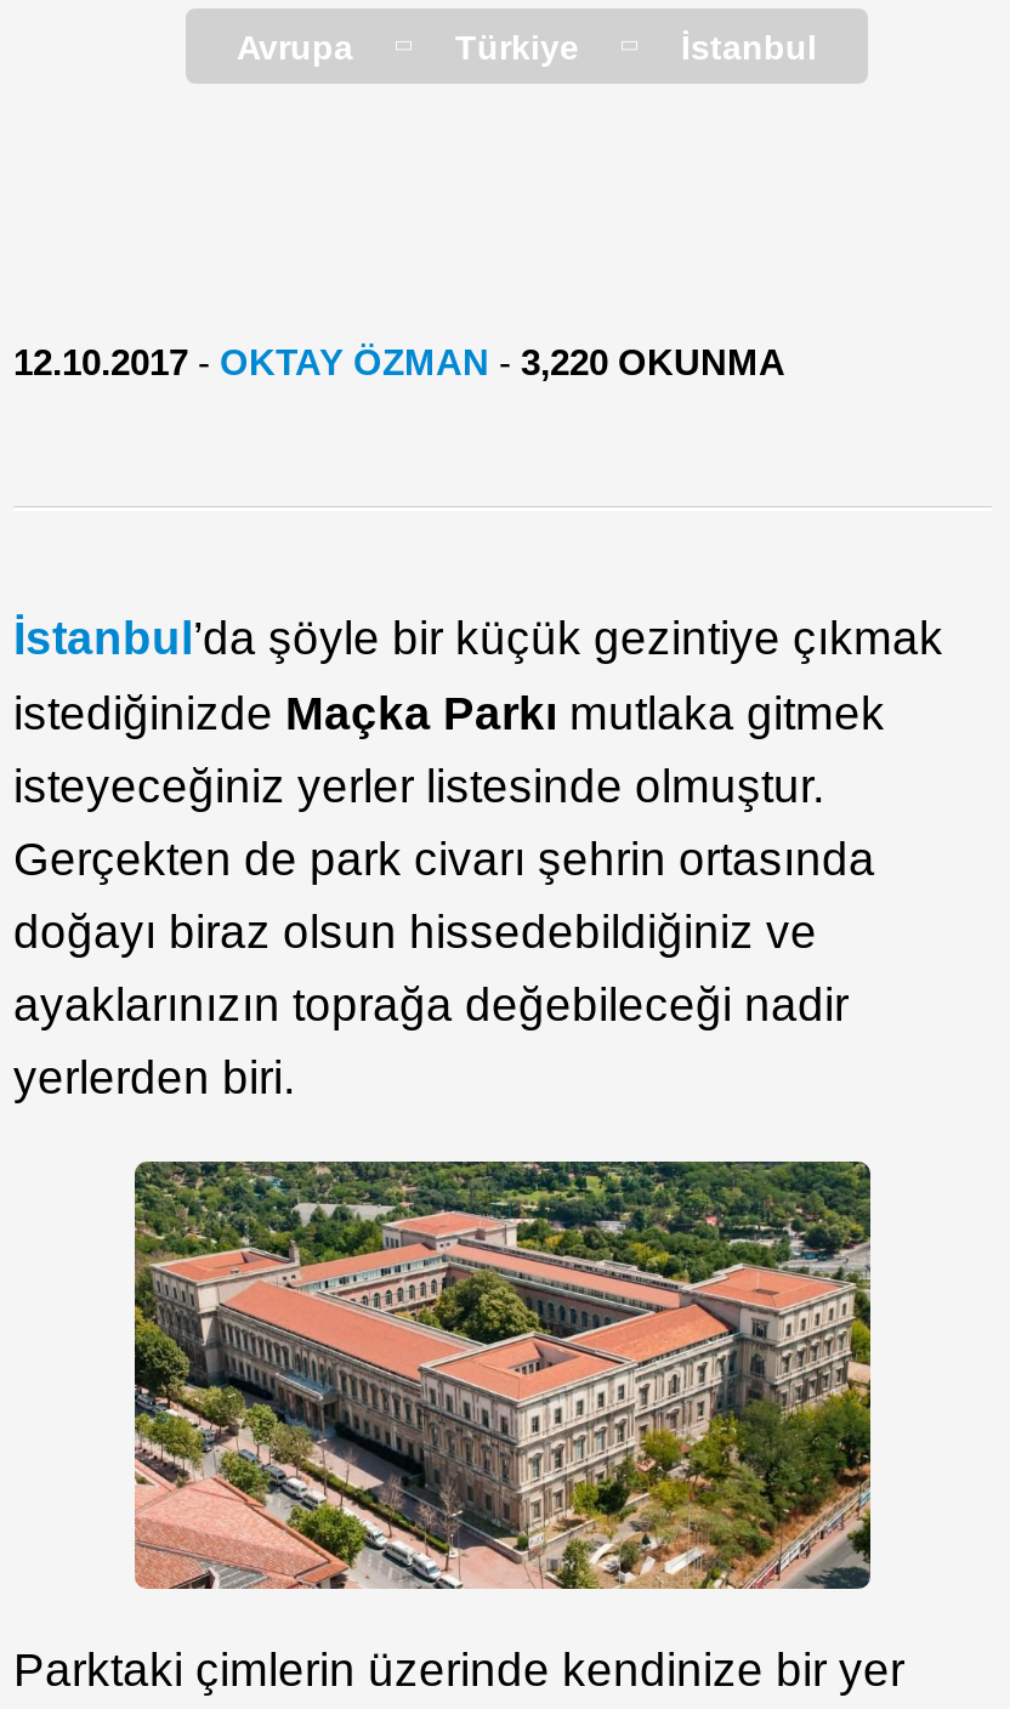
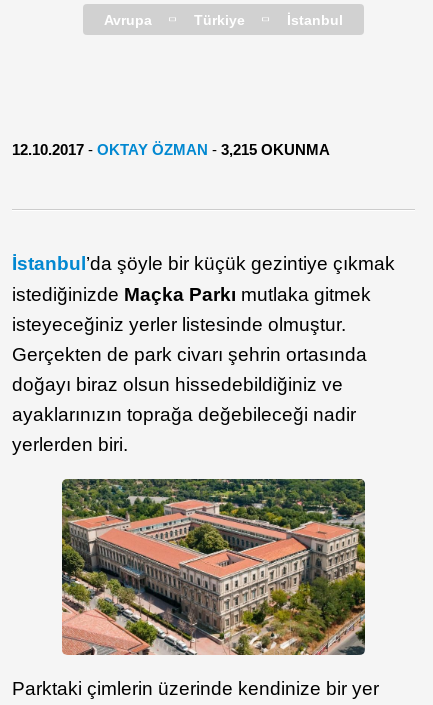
- 12.10.2017 - OKTAY ÖZMAN - 3,220 OKUNMA
+ 12.10.2017 - OKTAY ÖZMAN - 3,215 OKUNMA
